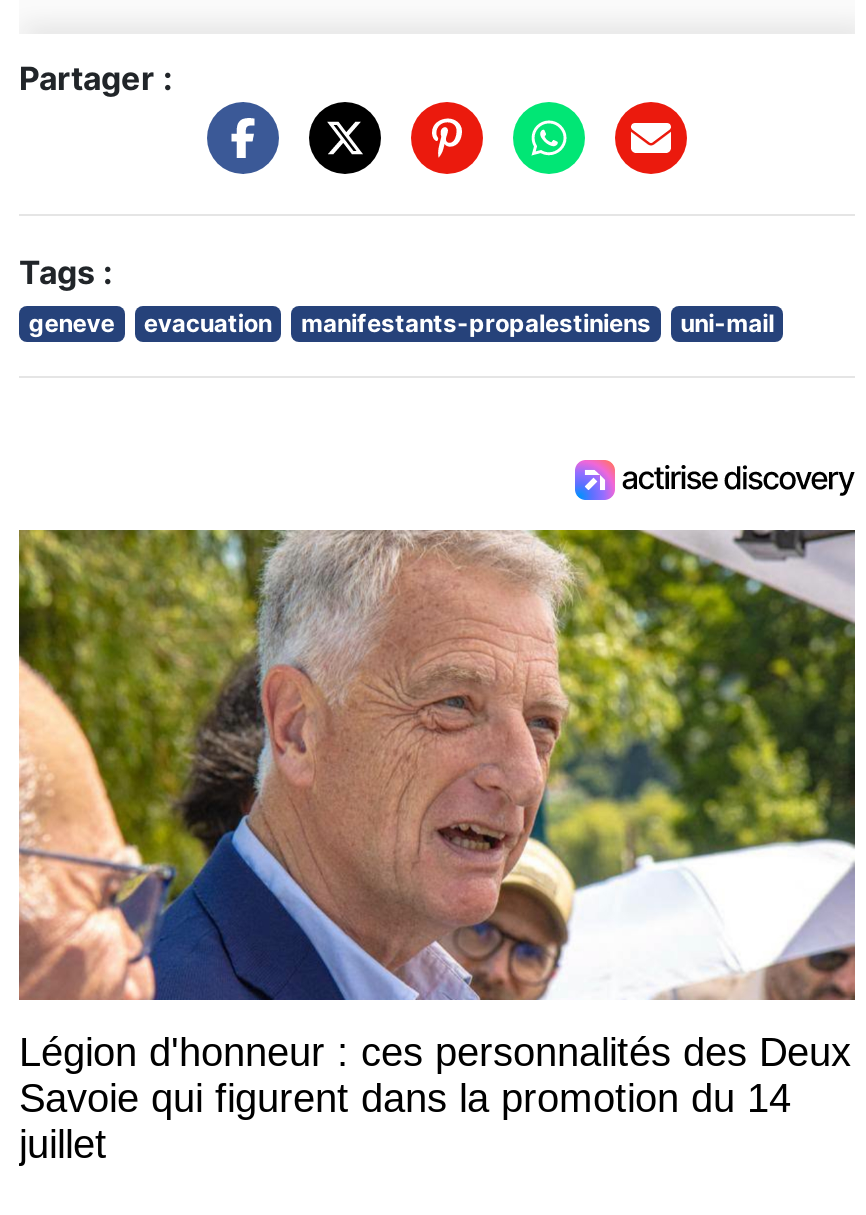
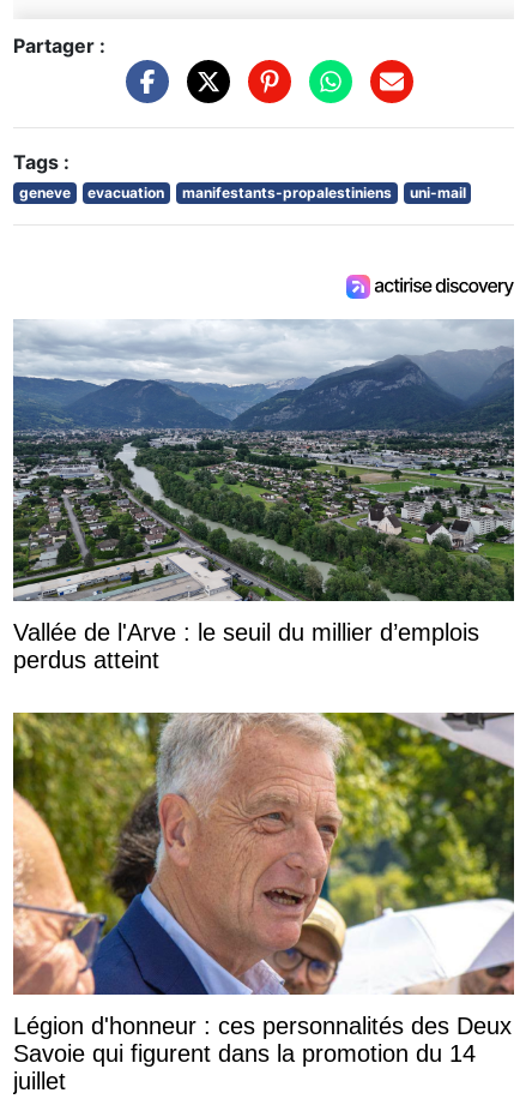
+ [image]
+ Vallée de l'Arve : le seuil du millier d’emplois
+ perdus atteint
